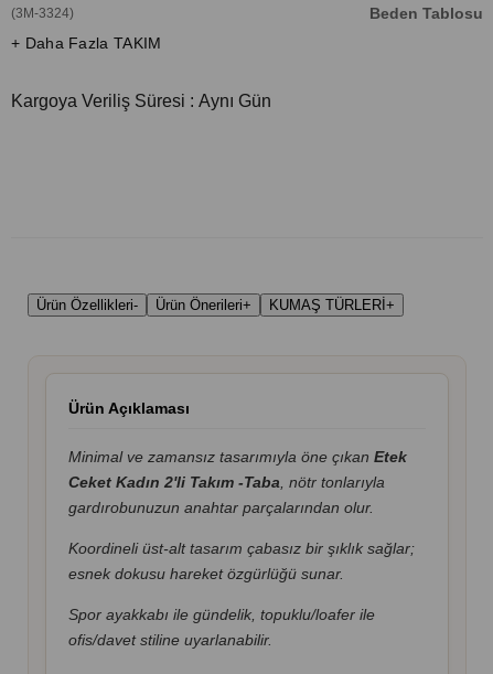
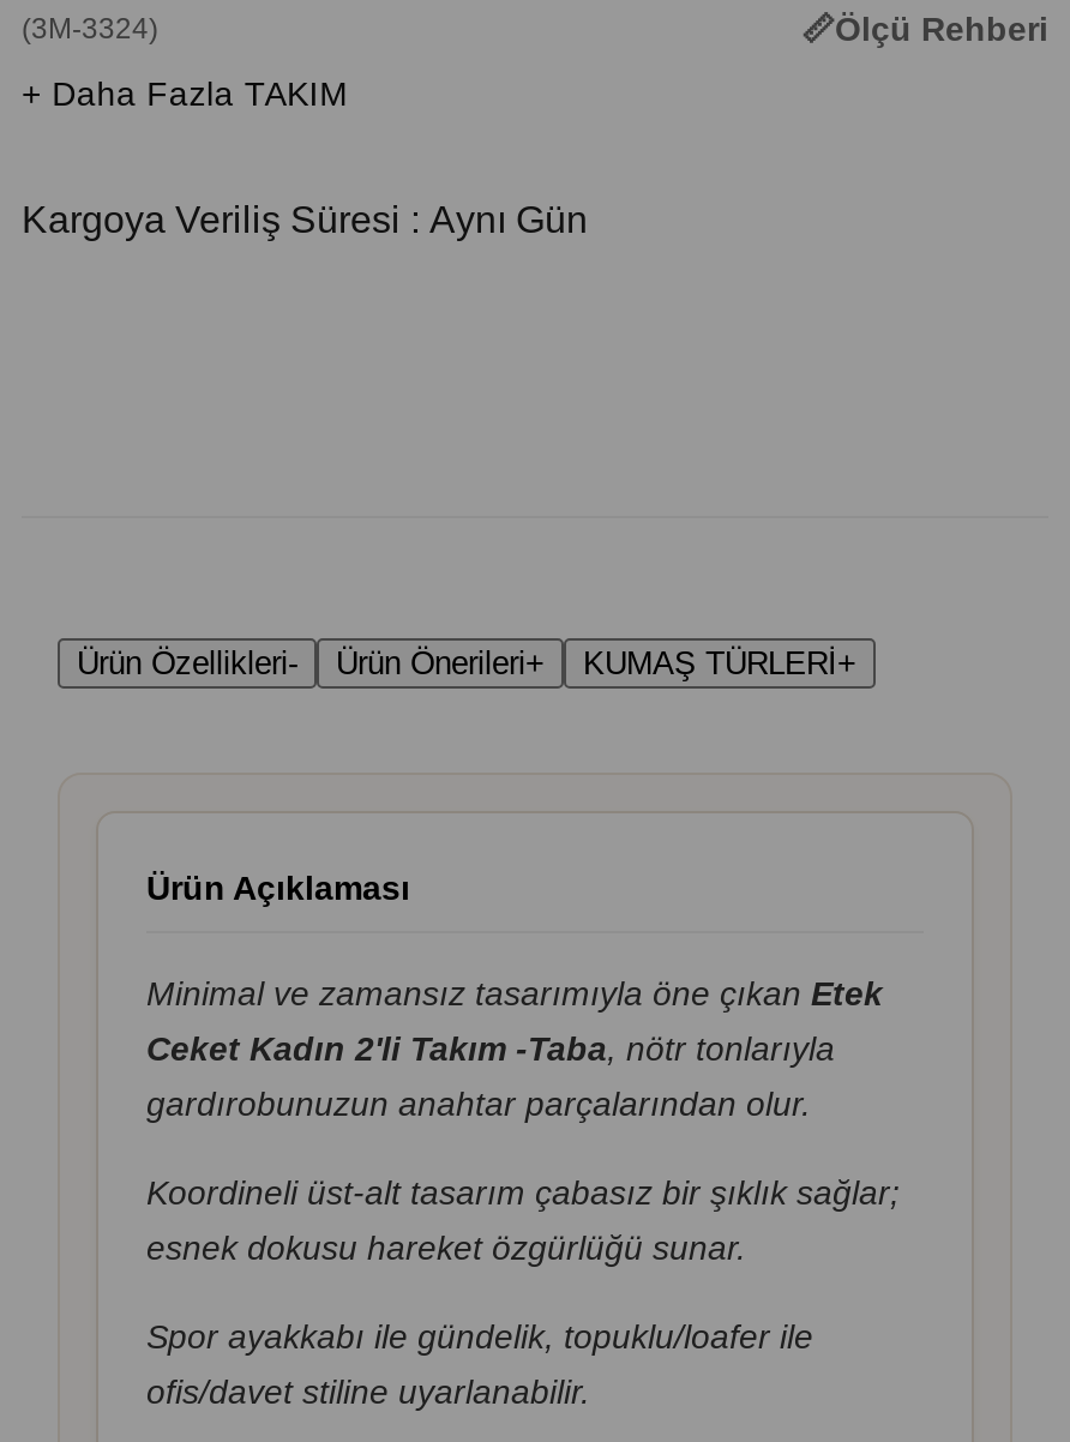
- Beden Tablosu
+ Ölçü Rehberi
